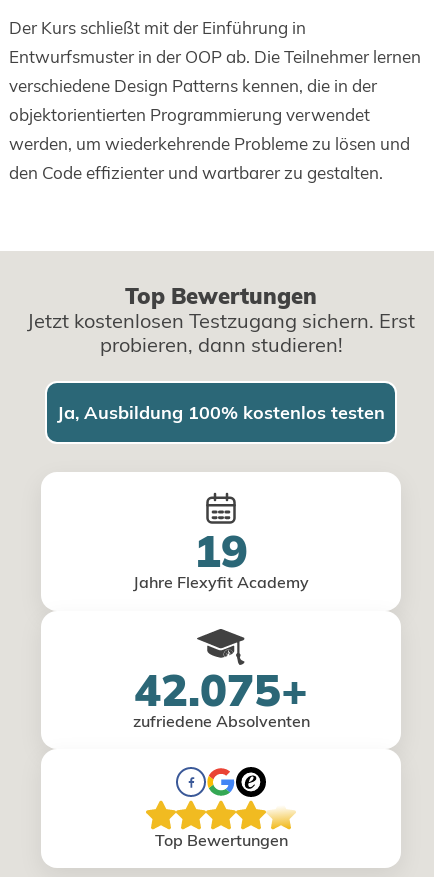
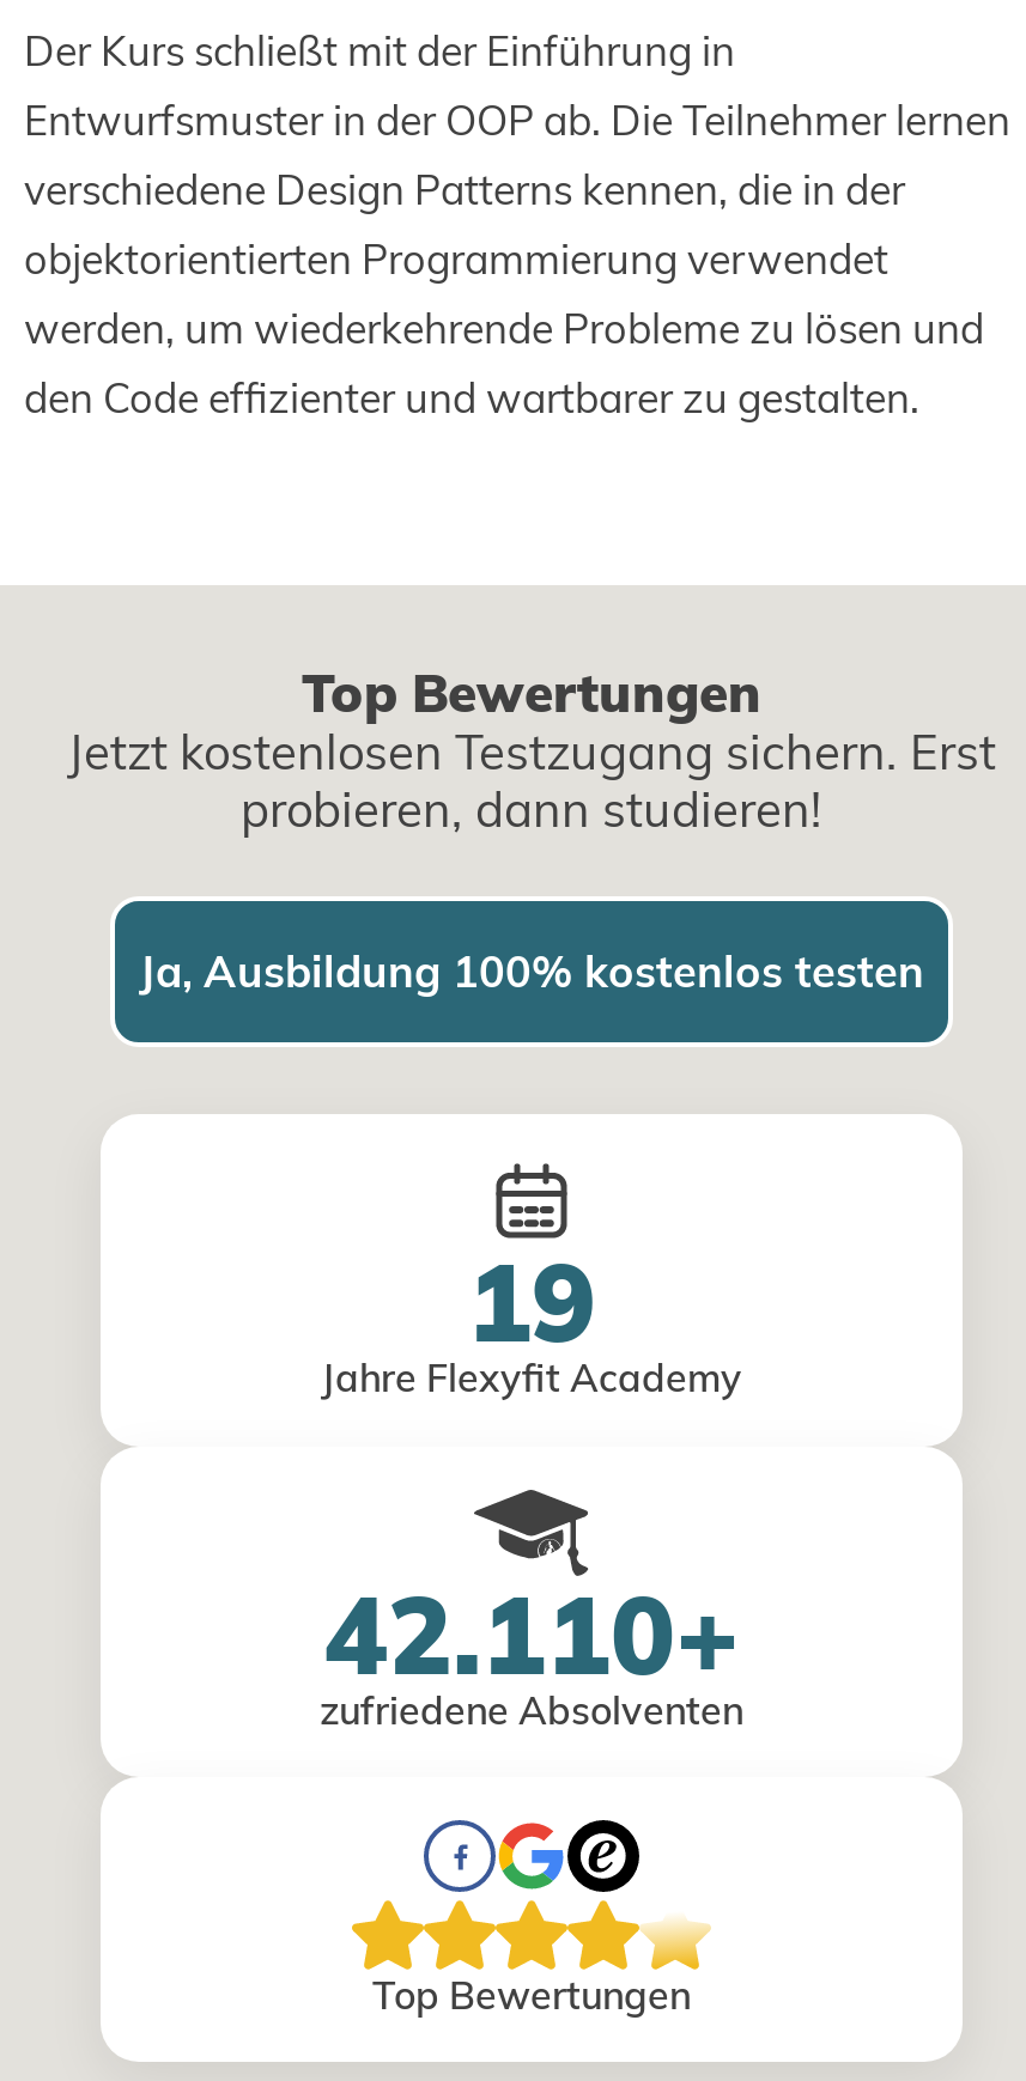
- 42.075+
+ 42.110+
